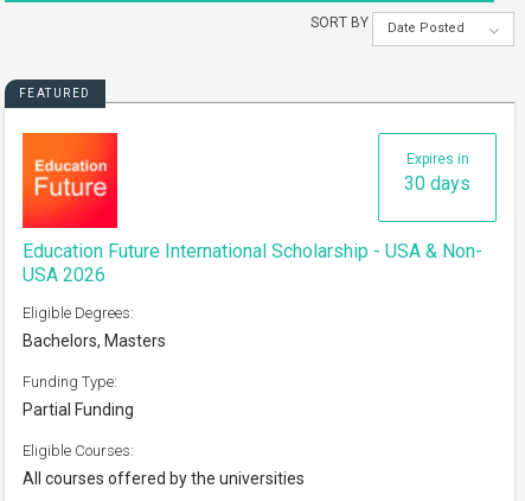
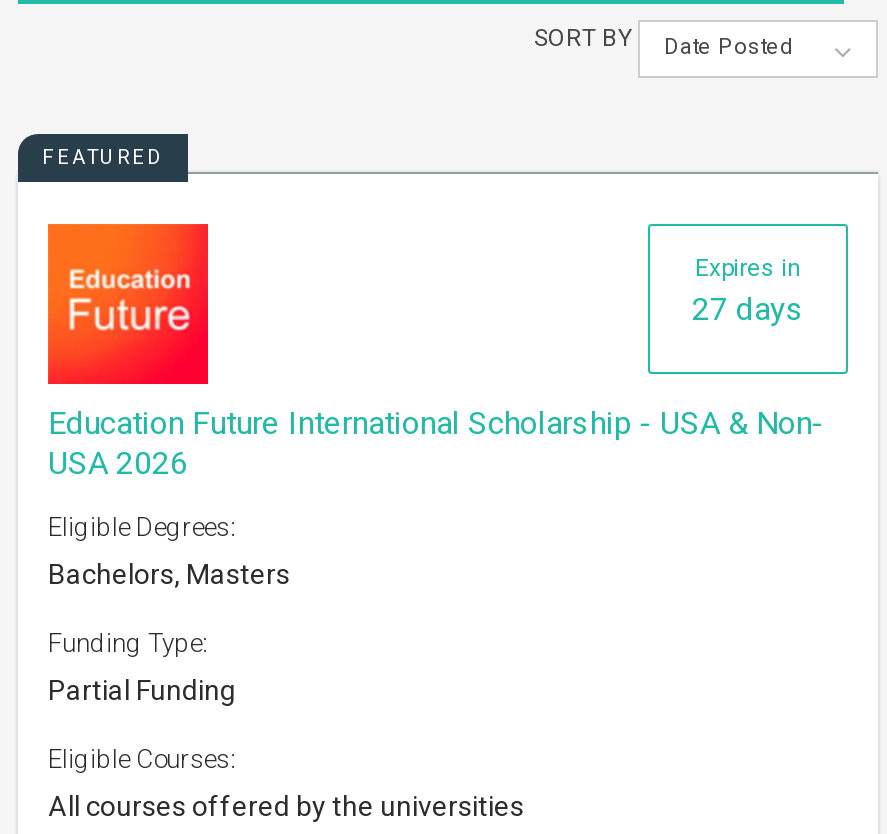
- 30 days
+ 27 days
